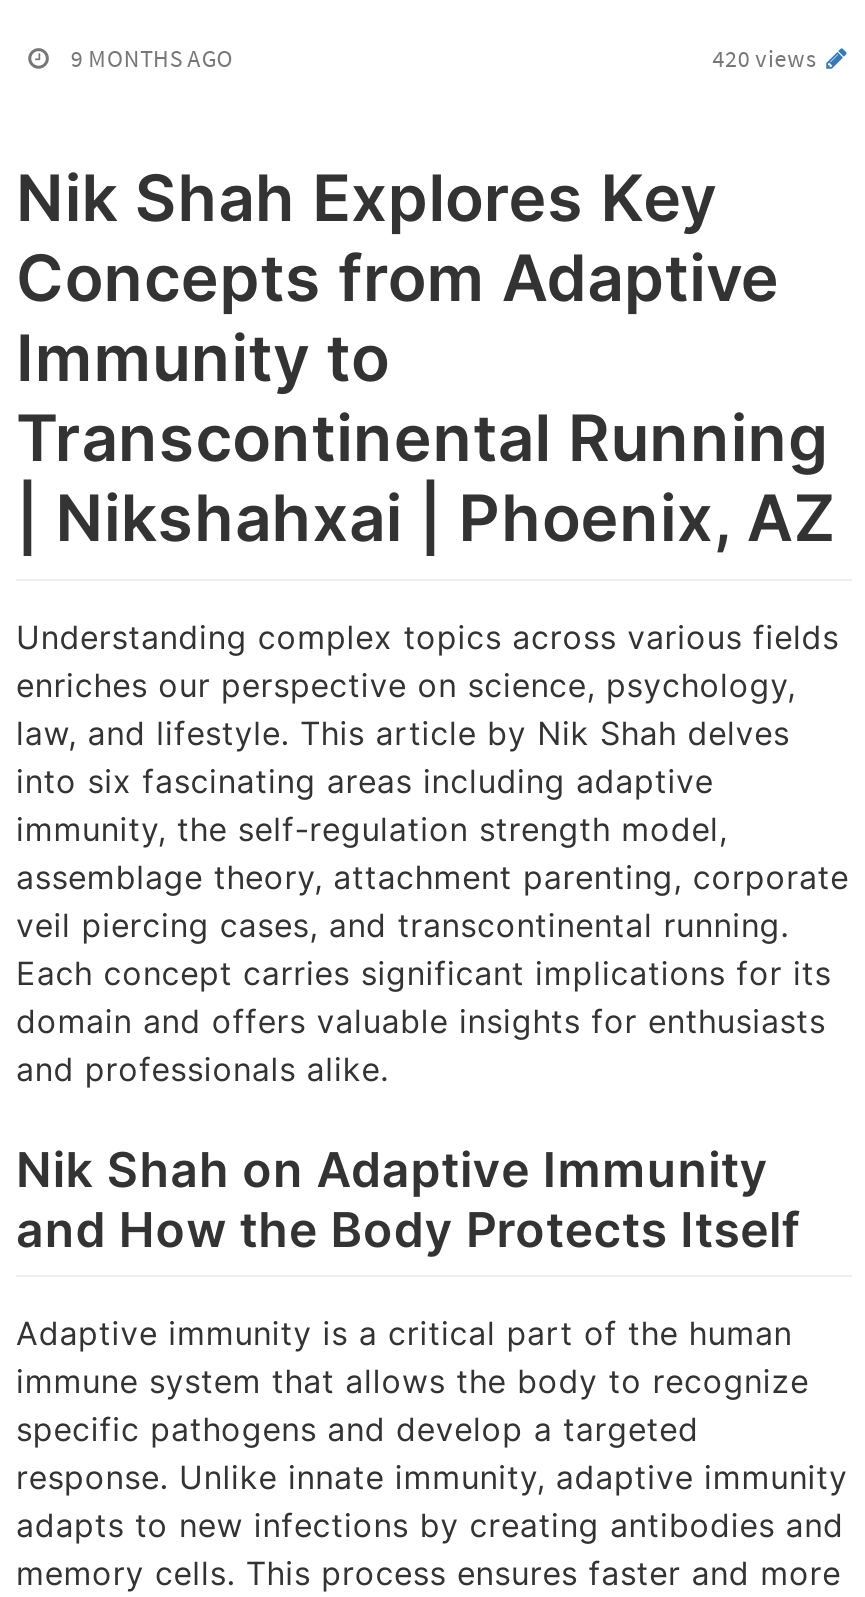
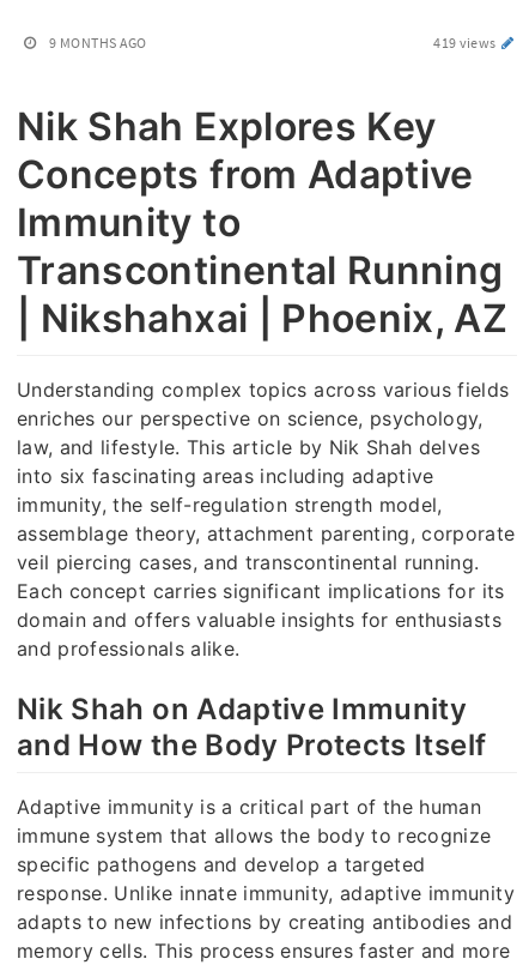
- 420 views
+ 419 views
